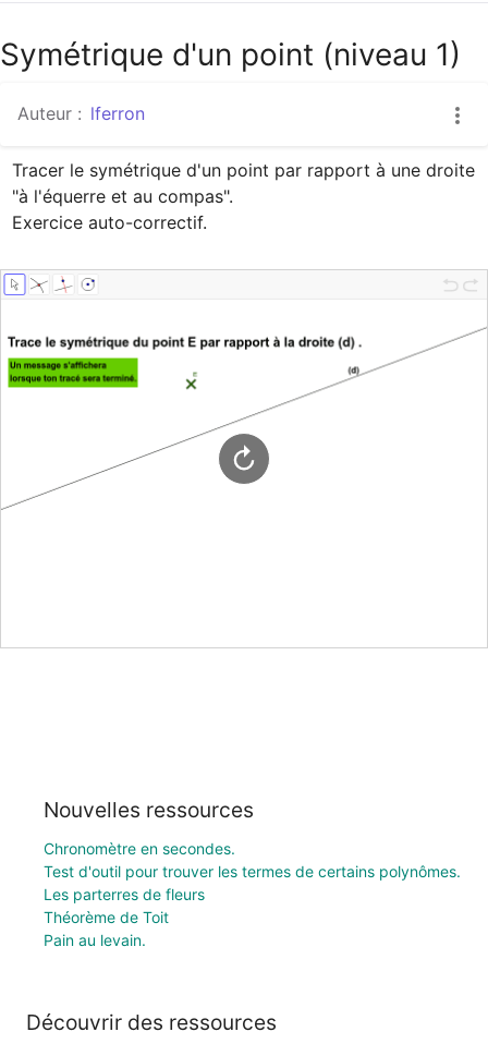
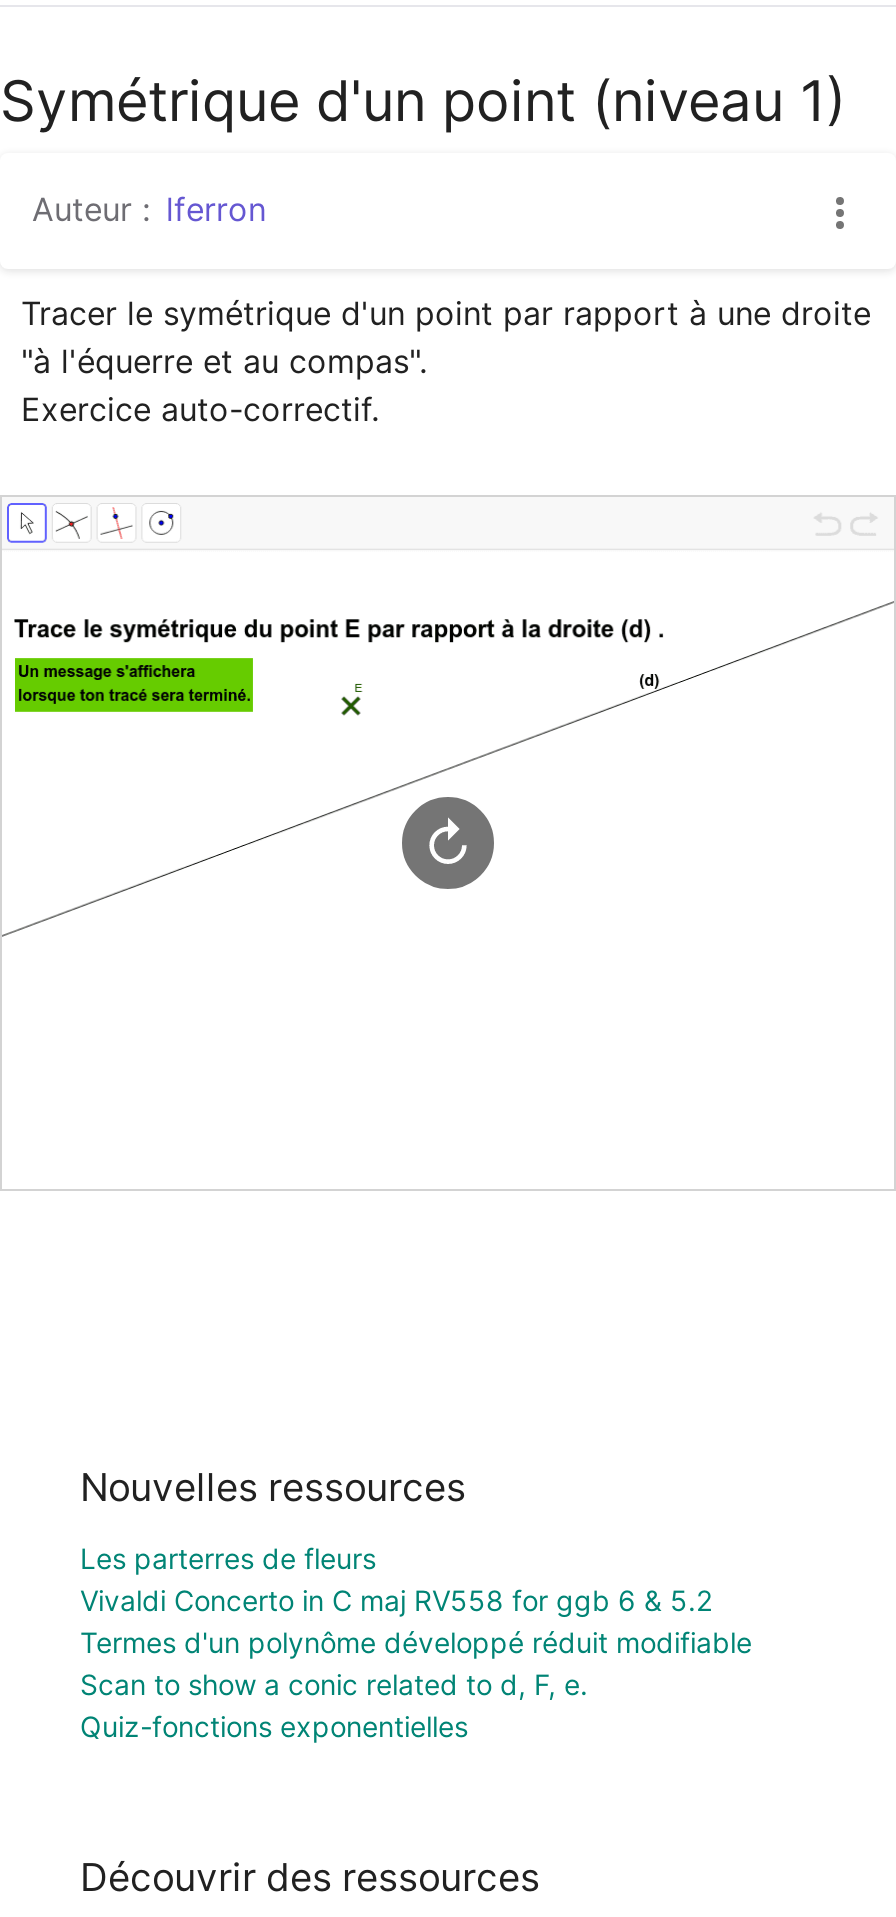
- Chronomètre en secondes.
- Test d'outil pour trouver les termes de certains polynômes.

moved up: Les parterres de fleurs

- Théorème de Toit
- Pain au levain.
+ Vivaldi Concerto in C maj RV558 for ggb 6 & 5.2
+ Termes d'un polynôme développé réduit modifiable
+ Scan to show a conic related to d, F, e.
+ Quiz-fonctions exponentielles
